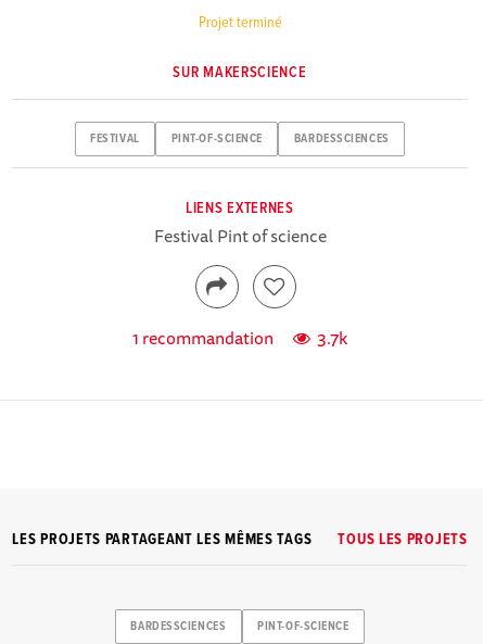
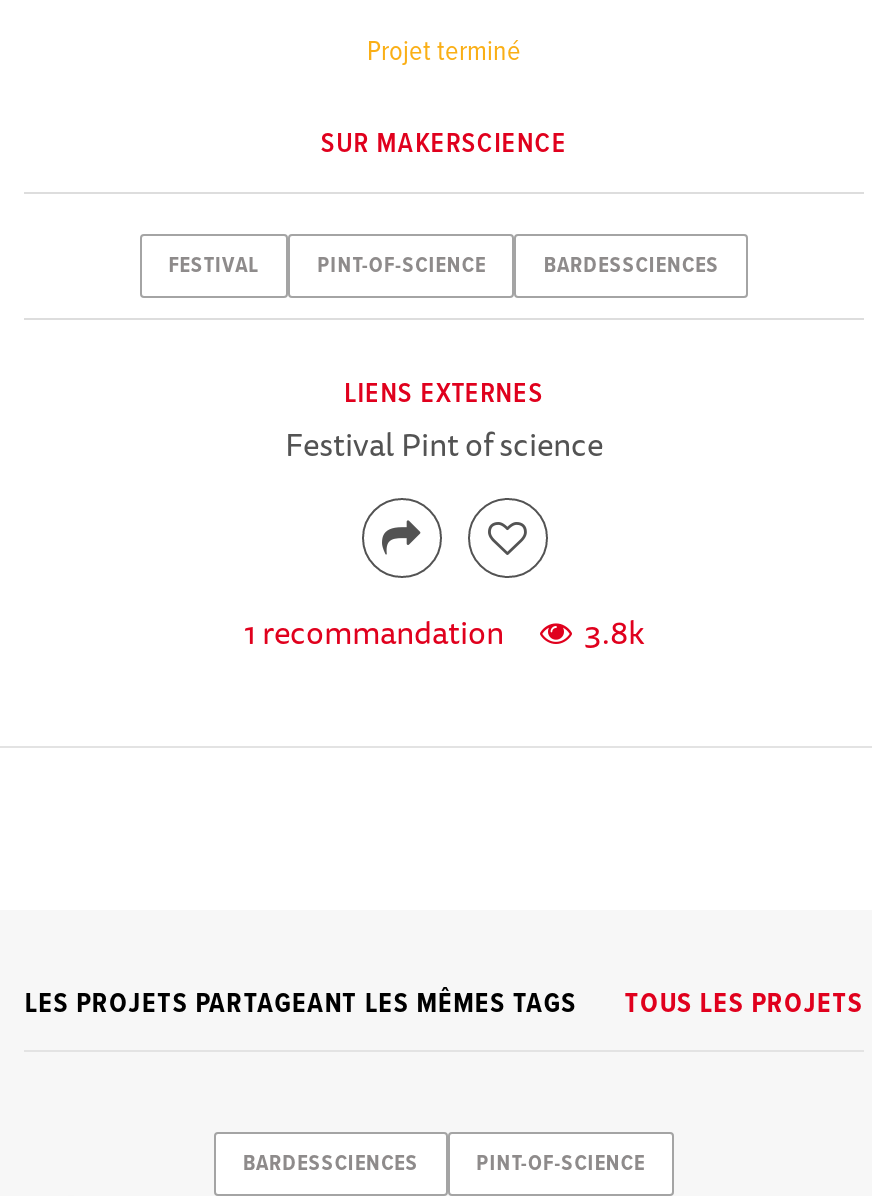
- 1 recommandation 3.7k
+ 1 recommandation 3.8k
